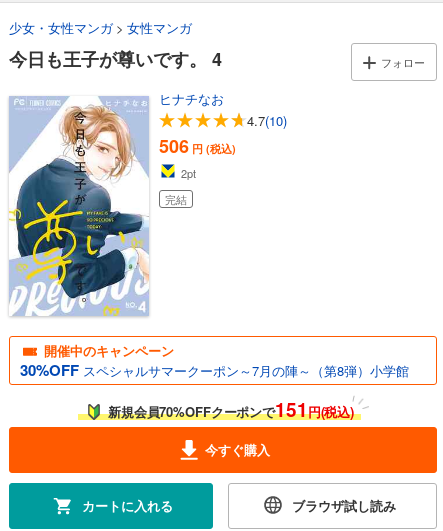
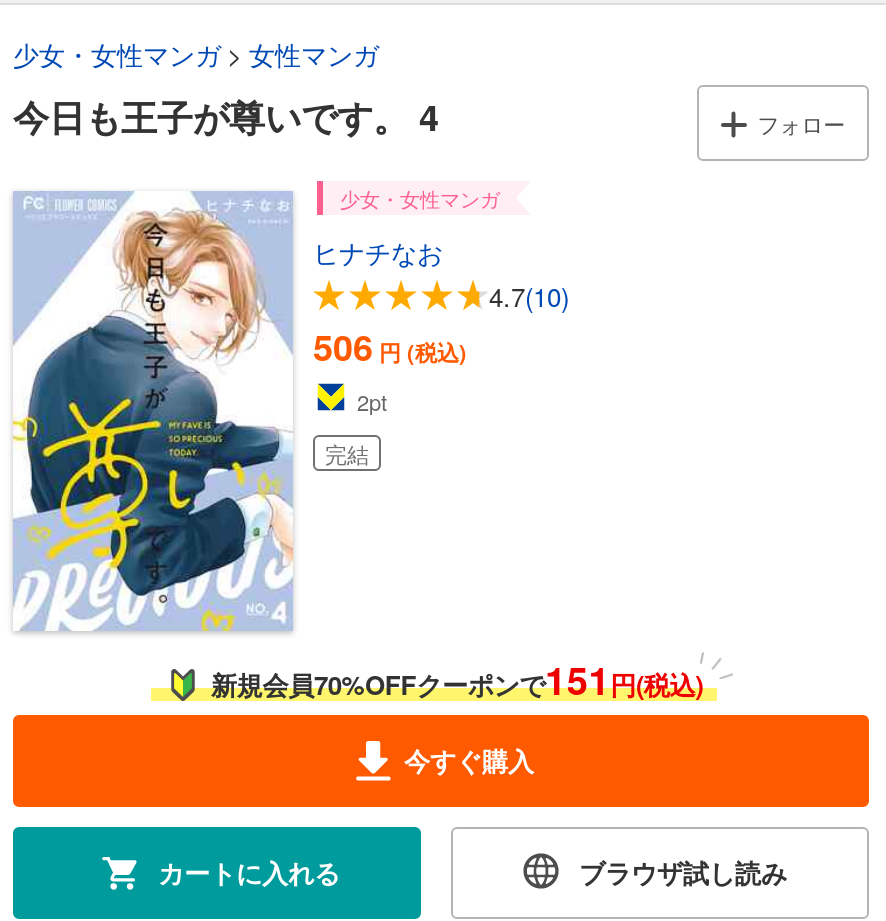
+ 少女・女性マンガ

moved down: ヒナチなお | 4.7(10) | 506円 (税込) | 2pt | 完結

- [image]
+ [image]

- 開催中のキャンペーン
- 30%OFF スペシャルサマークーポン～7月の陣～（第8弾）小学館
